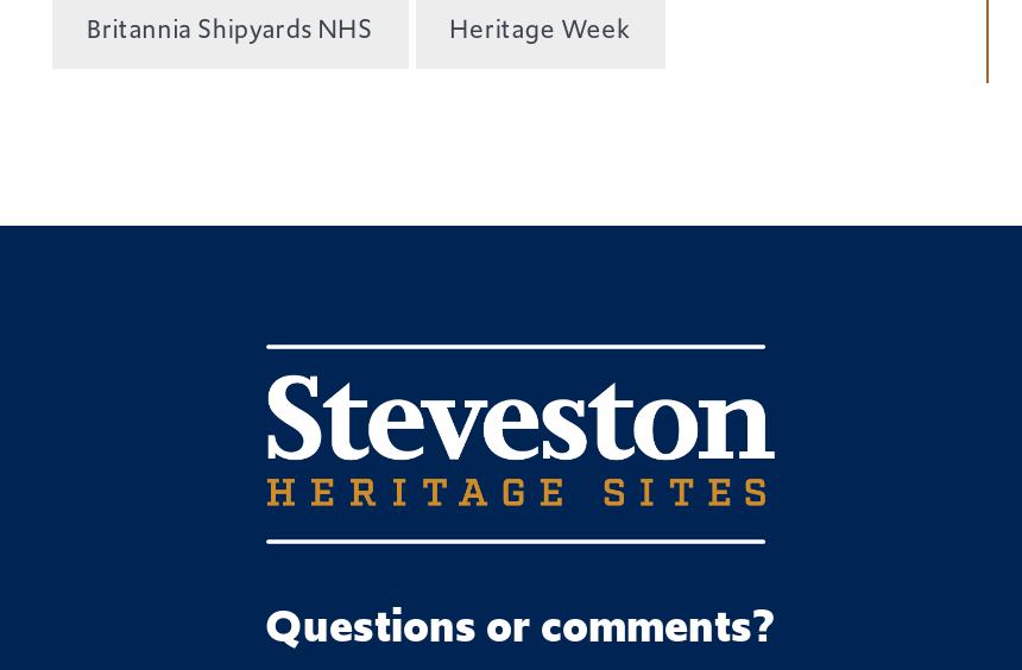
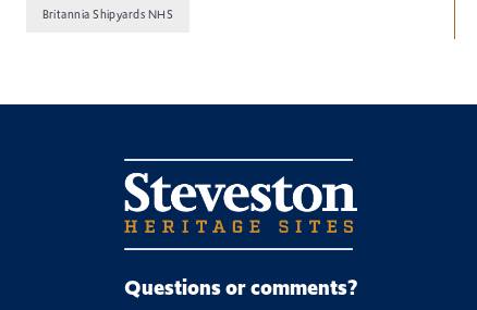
- Heritage Week
